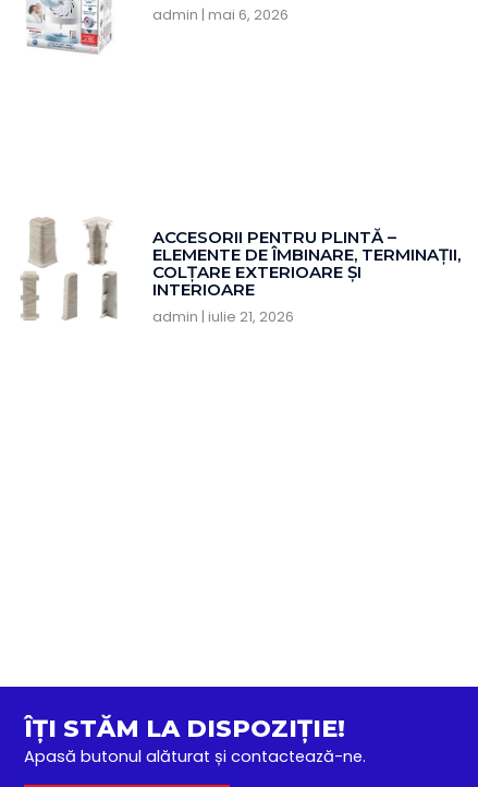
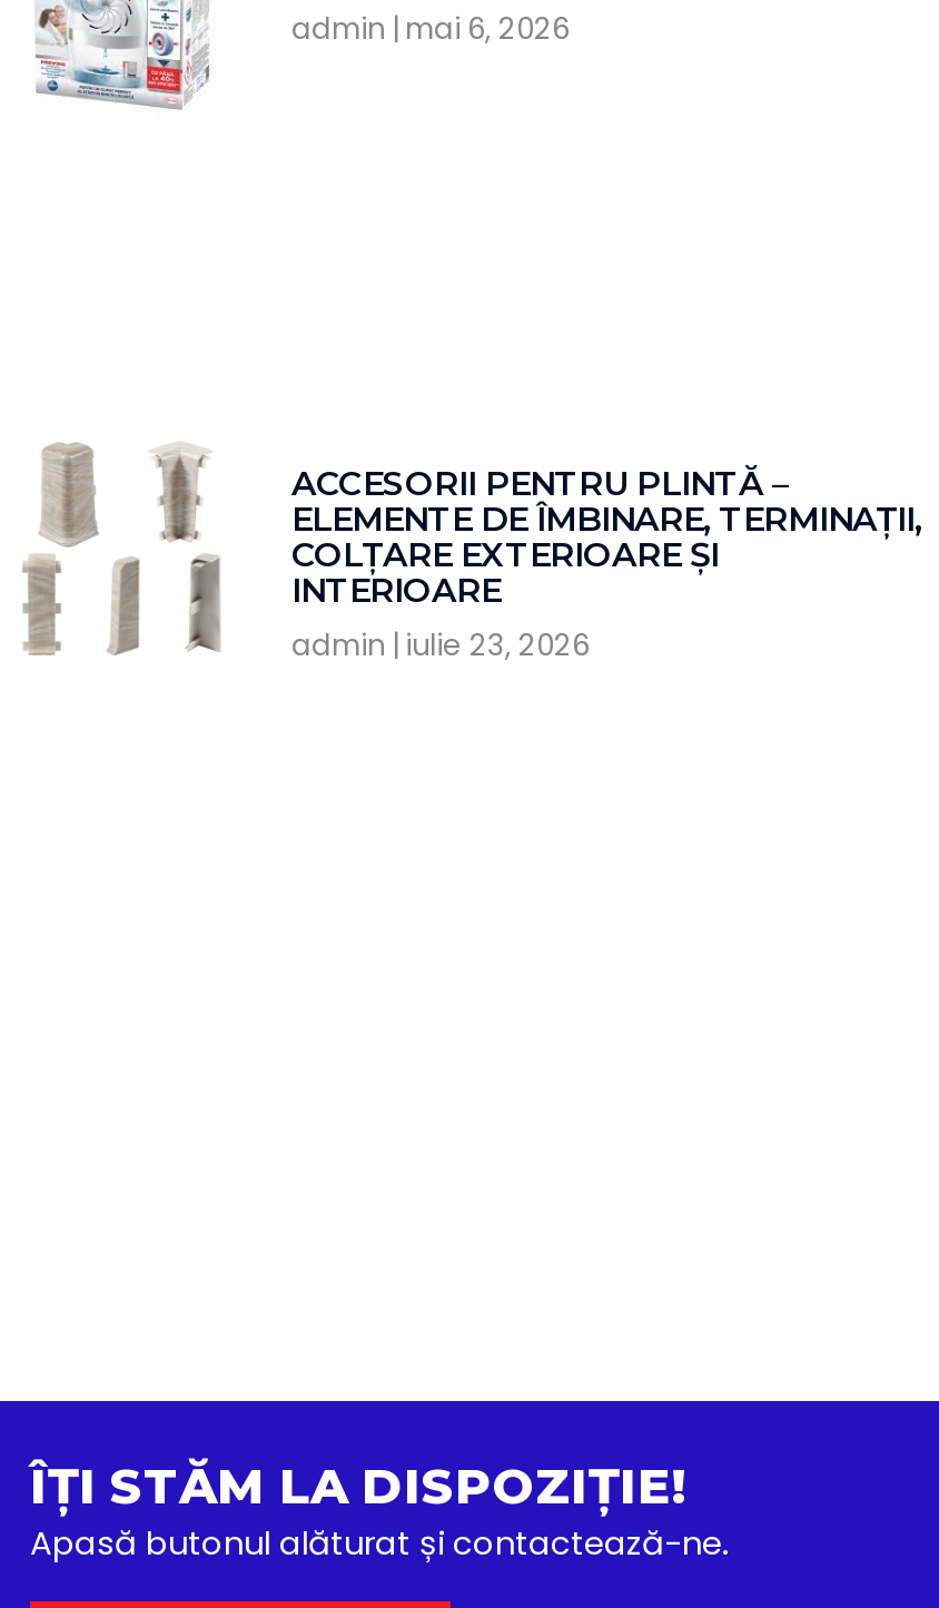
- admin iulie 21, 2026
+ admin iulie 23, 2026
